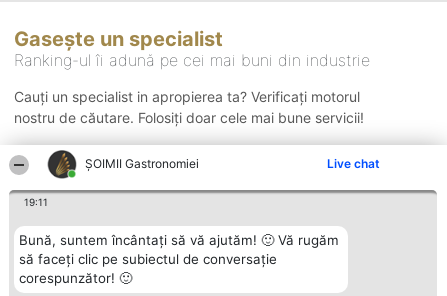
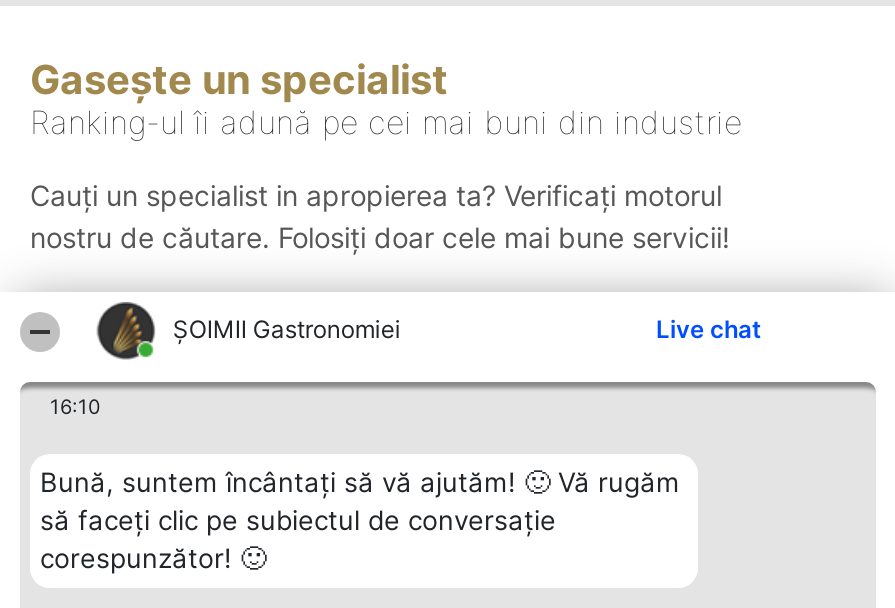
- 19:11
+ 16:10
